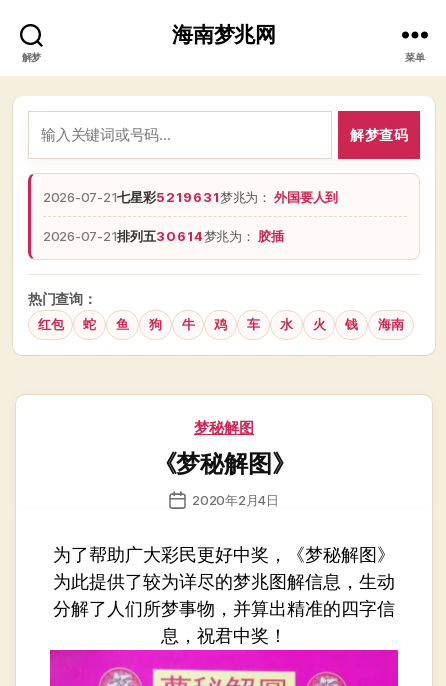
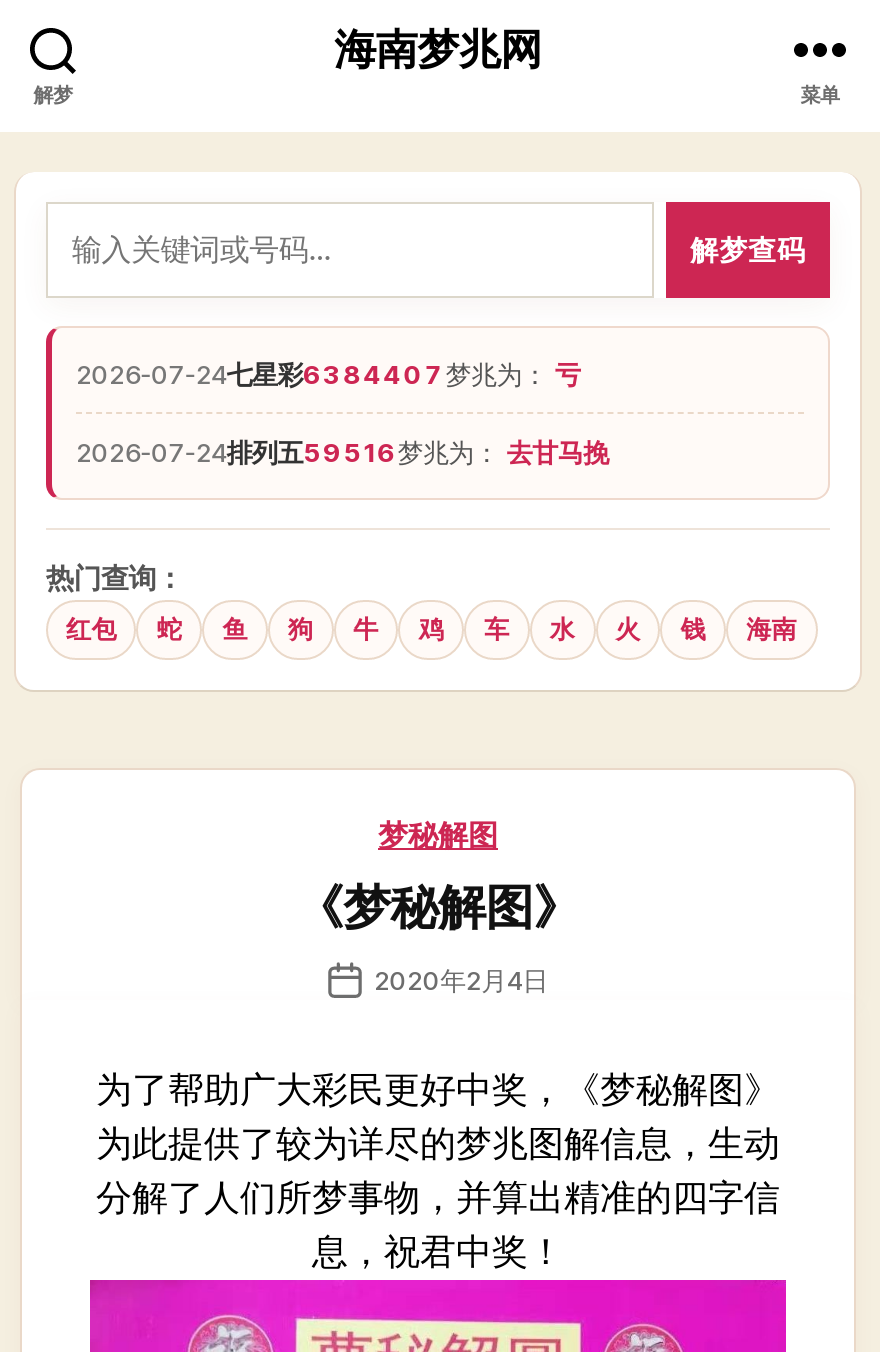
- 2026-07-21七星彩5219631梦兆为：外国要人到
+ 2026-07-24七星彩6384407梦兆为：亏

- 2026-07-21排列五30614梦兆为：胶插
+ 2026-07-24排列五59516梦兆为：去甘马挽
